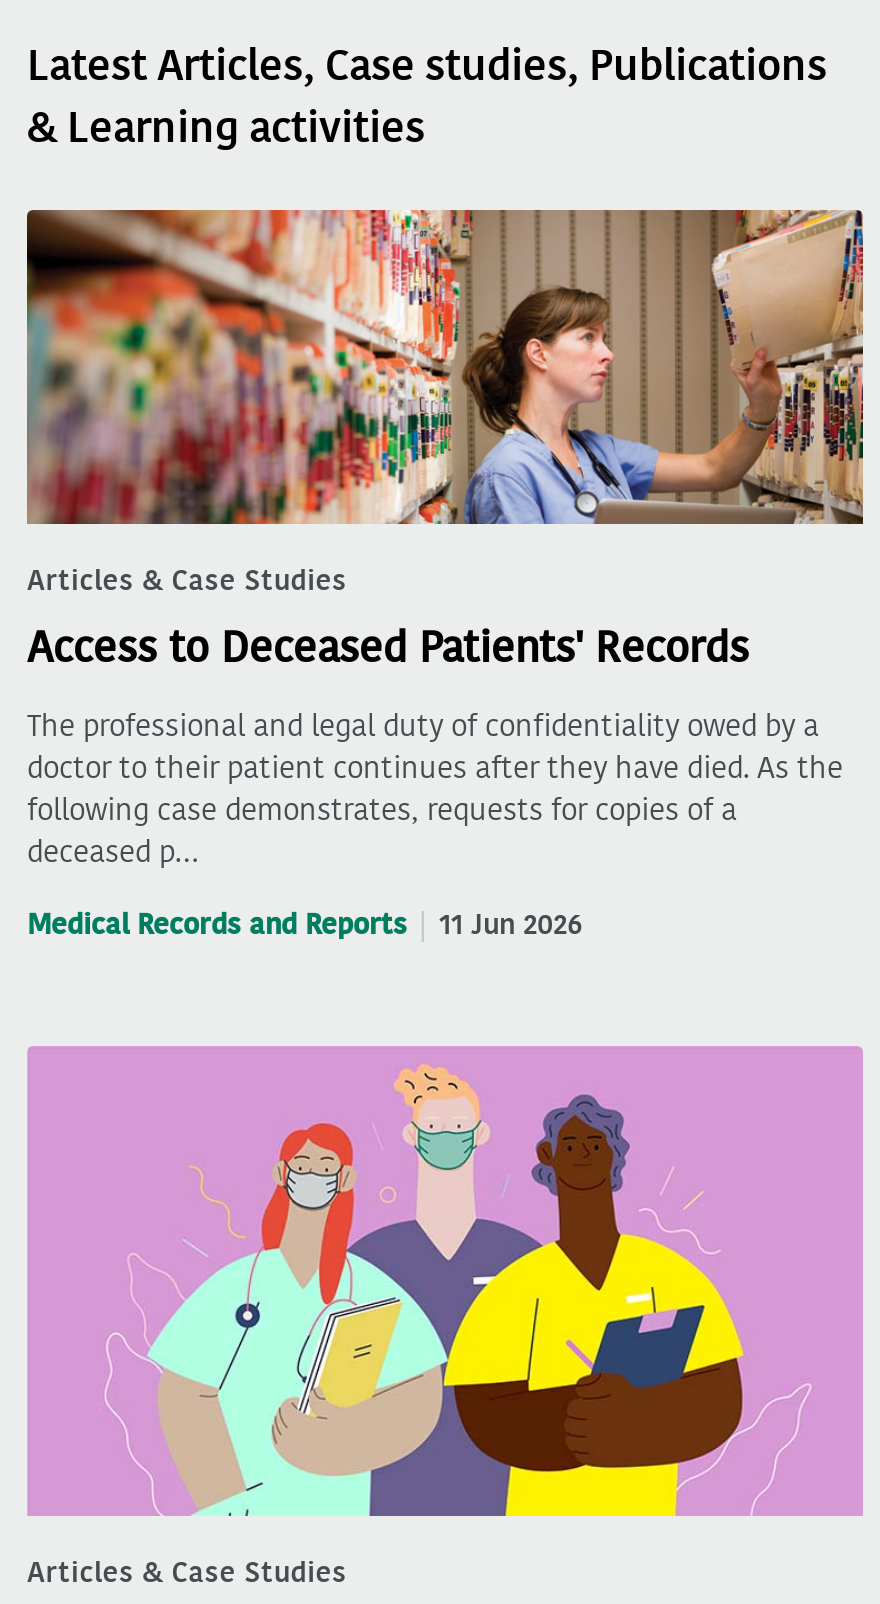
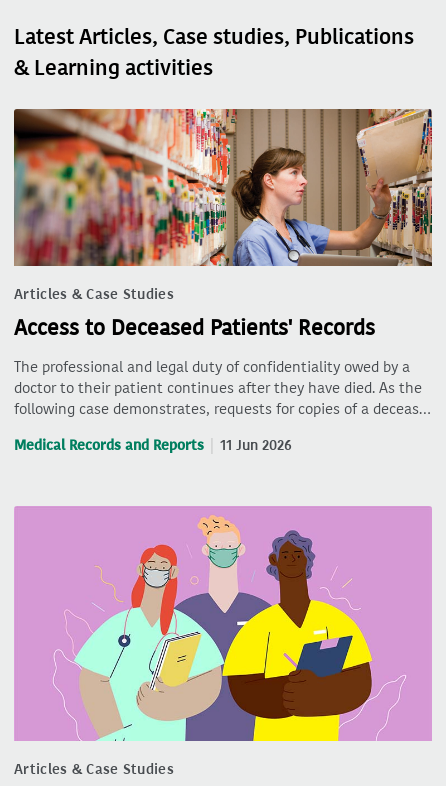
- following case demonstrates, requests for copies of a
- deceased p…
+ following case demonstrates, requests for copies of a deceas…
